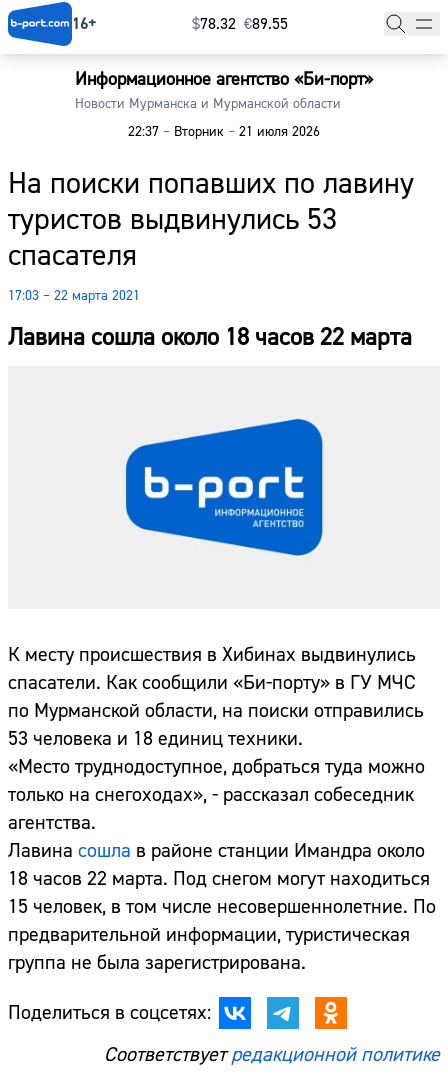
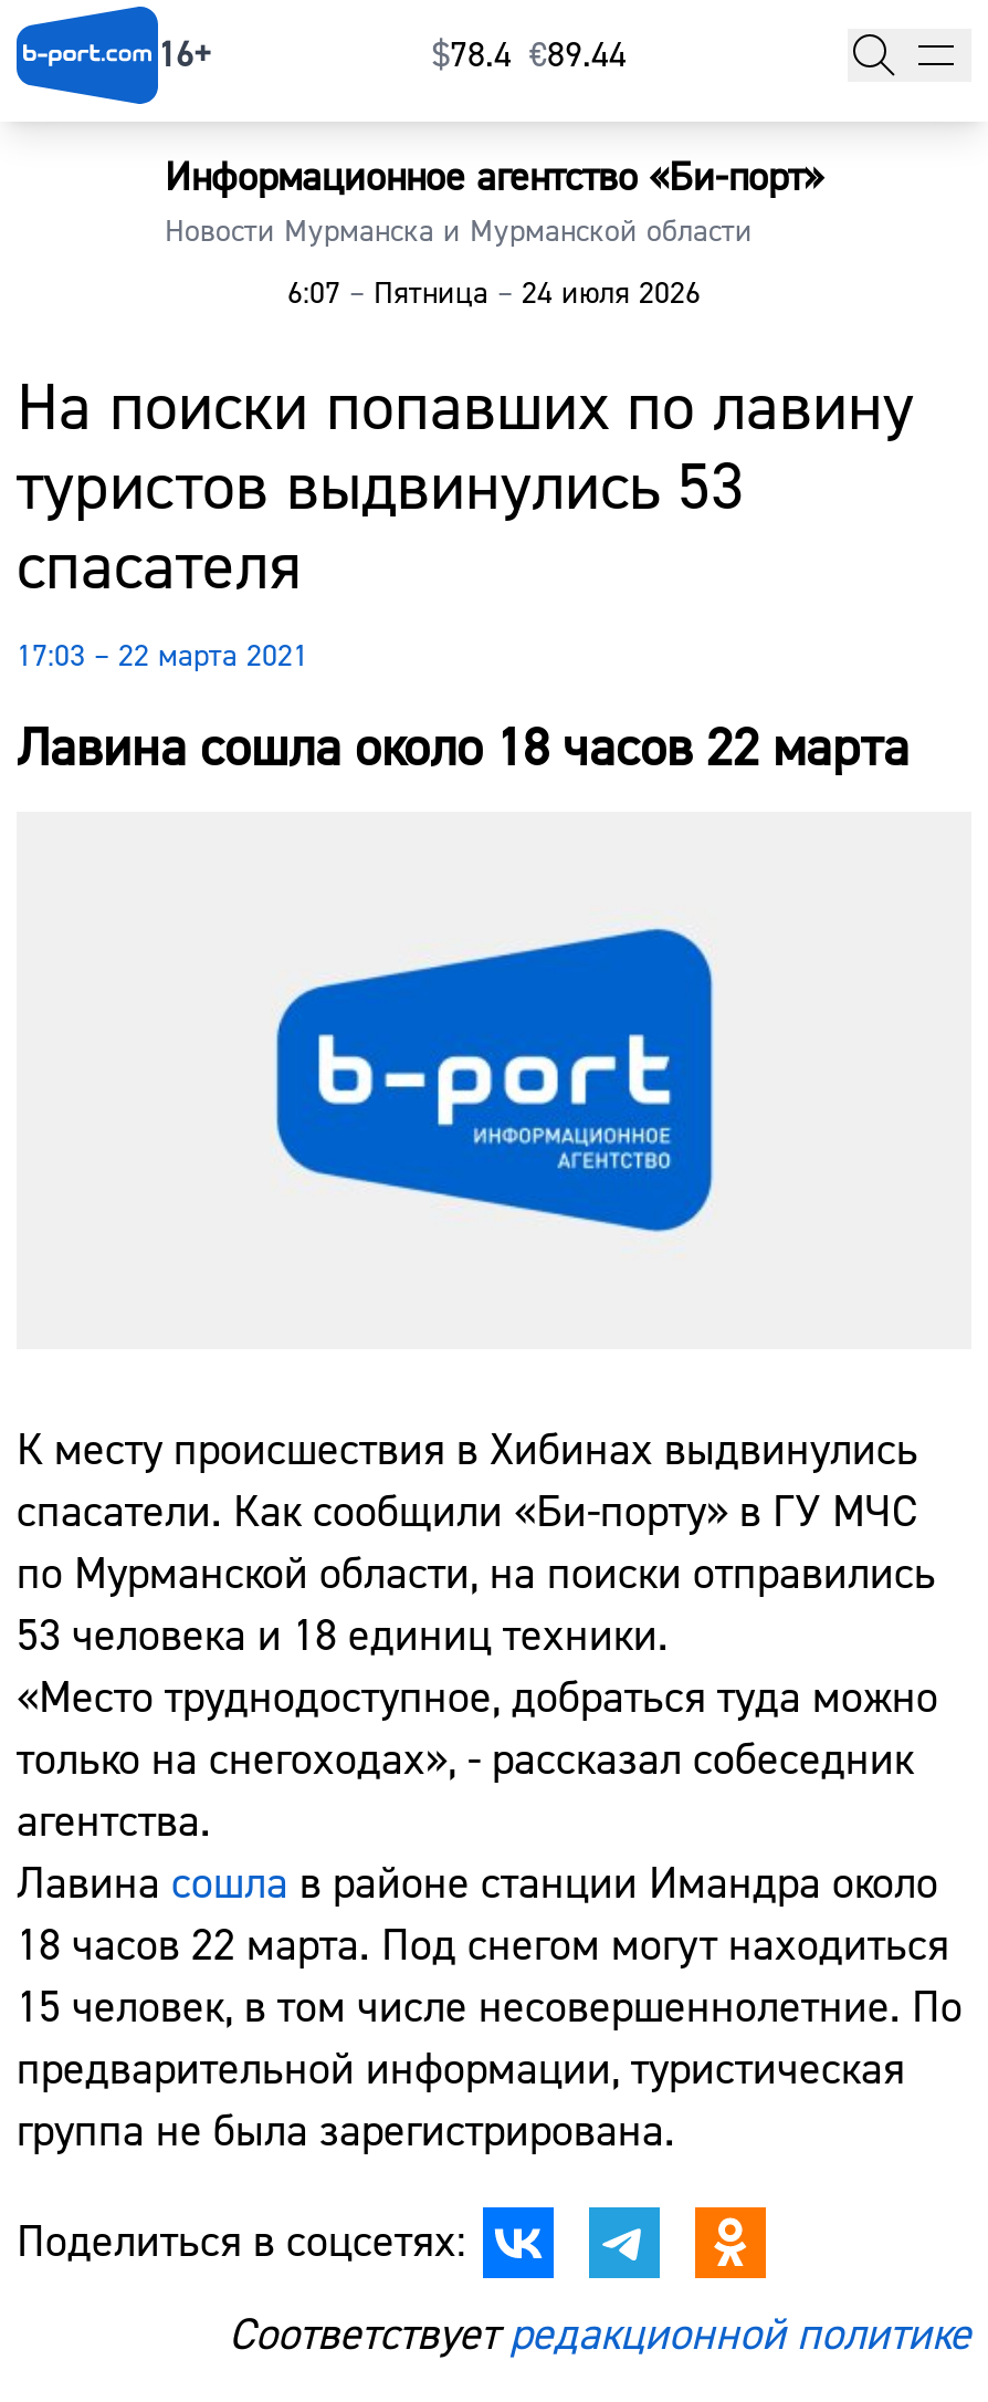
- $78.32 €89.55
+ $78.4 €89.44

- 22:37 – Вторник – 21 июля 2026
+ 6:07 – Пятница – 24 июля 2026
